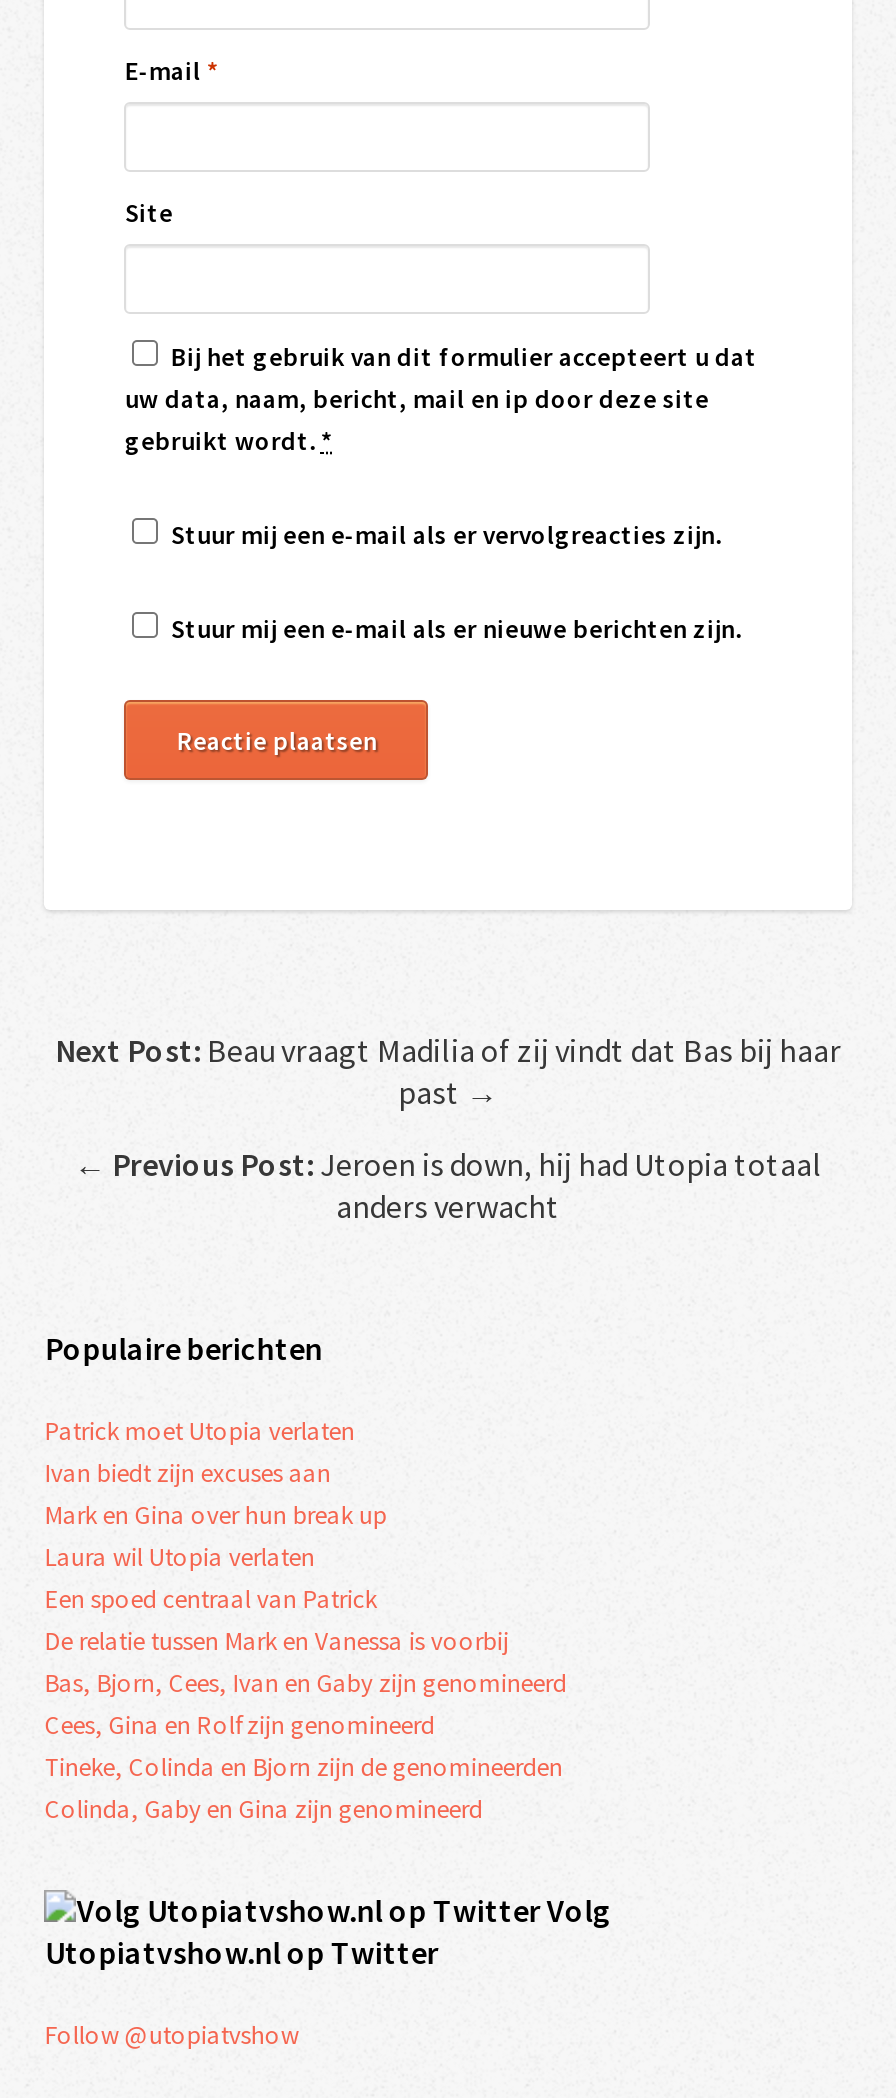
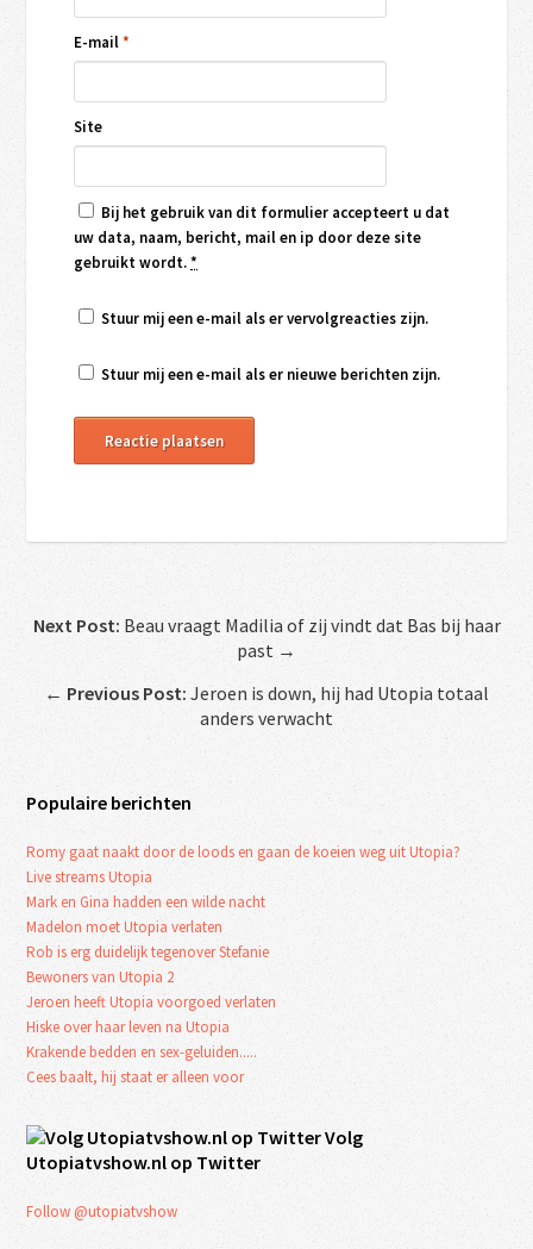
- Patrick moet Utopia verlaten
- Ivan biedt zijn excuses aan
- Mark en Gina over hun break up
- Laura wil Utopia verlaten
- Een spoed centraal van Patrick
- De relatie tussen Mark en Vanessa is voorbij
- Bas, Bjorn, Cees, Ivan en Gaby zijn genomineerd
- Cees, Gina en Rolf zijn genomineerd
- Tineke, Colinda en Bjorn zijn de genomineerden
- Colinda, Gaby en Gina zijn genomineerd
+ Romy gaat naakt door de loods en gaan de koeien weg uit Utopia?
+ Live streams Utopia
+ Mark en Gina hadden een wilde nacht
+ Madelon moet Utopia verlaten
+ Rob is erg duidelijk tegenover Stefanie
+ Bewoners van Utopia 2
+ Jeroen heeft Utopia voorgoed verlaten
+ Hiske over haar leven na Utopia
+ Krakende bedden en sex-geluiden.....
+ Cees baalt, hij staat er alleen voor
